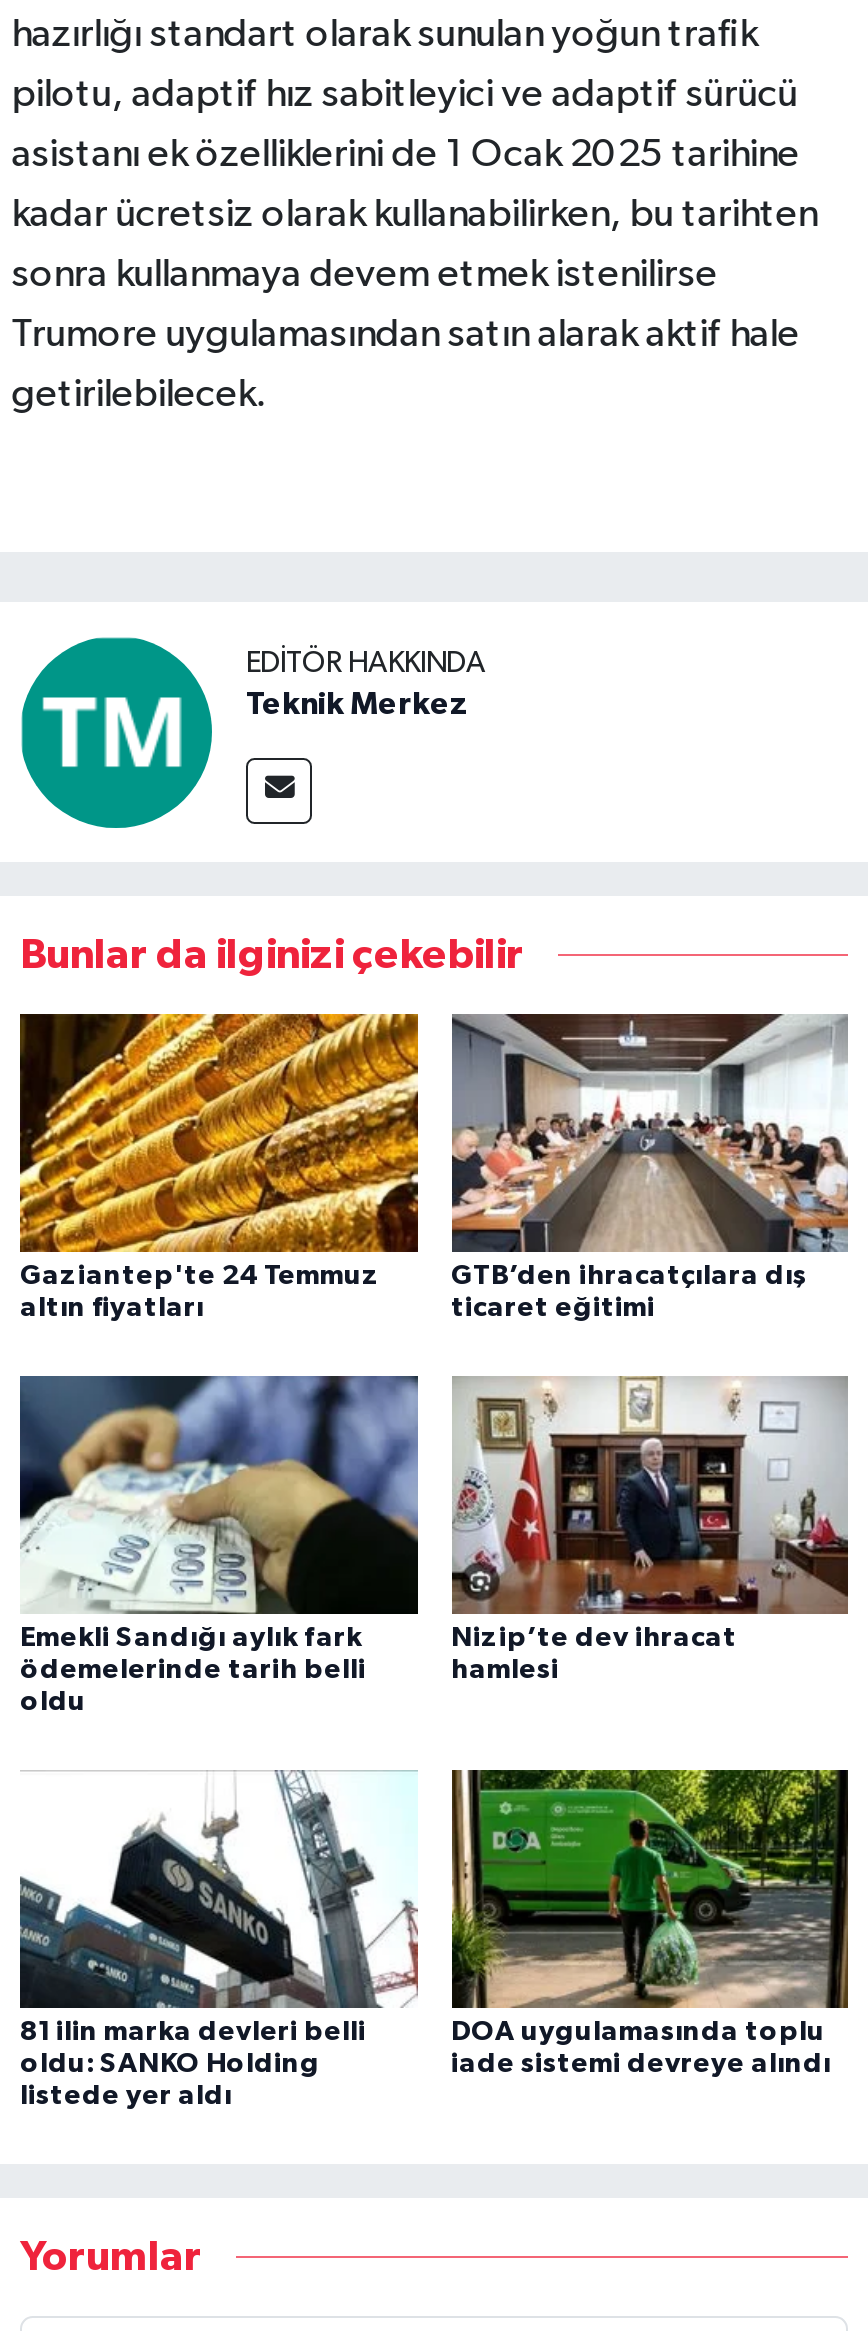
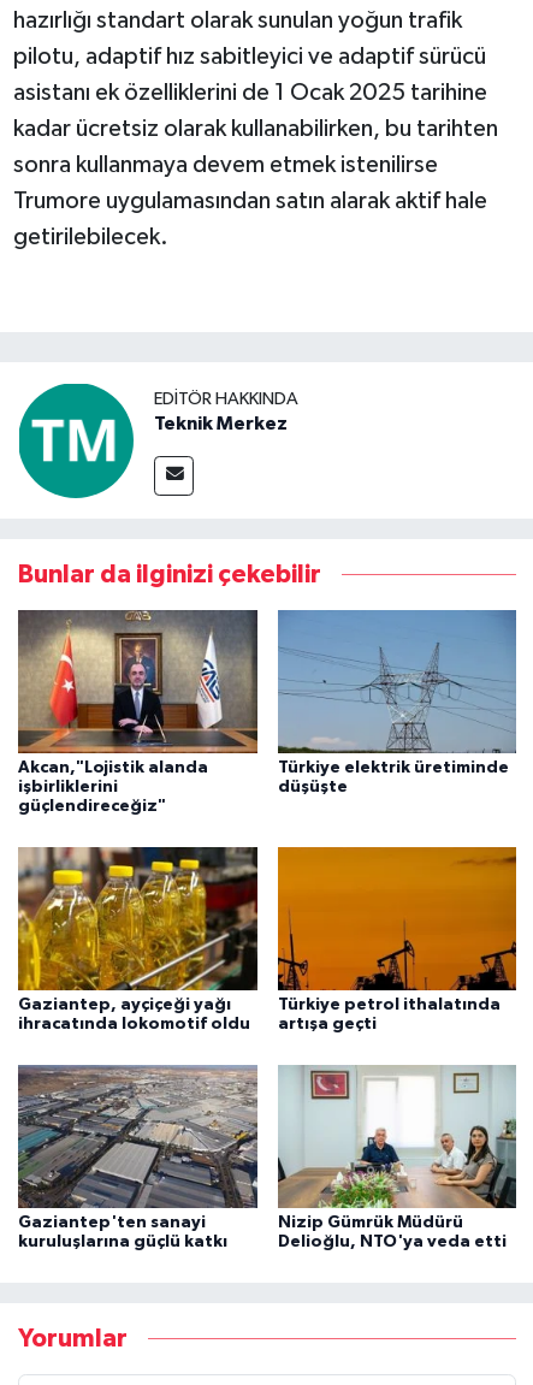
- [image]
- Gaziantep'te 24 Temmuz
- altın fiyatları
+ [image]
+ Akcan,"Lojistik alanda
+ işbirliklerini
+ güçlendireceğiz"

- [image]
- GTB’den ihracatçılara dış
- ticaret eğitimi
+ [image]
+ Türkiye elektrik üretiminde
+ düşüşte

- [image]
- Emekli Sandığı aylık fark
- ödemelerinde tarih belli
- oldu
+ [image]
+ Gaziantep, ayçiçeği yağı
+ ihracatında lokomotif oldu

- [image]
- Nizip’te dev ihracat
- hamlesi
+ [image]
+ Türkiye petrol ithalatında
+ artışa geçti

- [image]
- 81 ilin marka devleri belli
- oldu: SANKO Holding
- listede yer aldı
+ [image]
+ Gaziantep'ten sanayi
+ kuruluşlarına güçlü katkı

- [image]
- DOA uygulamasında toplu
- iade sistemi devreye alındı
+ [image]
+ Nizip Gümrük Müdürü
+ Delioğlu, NTO'ya veda etti
